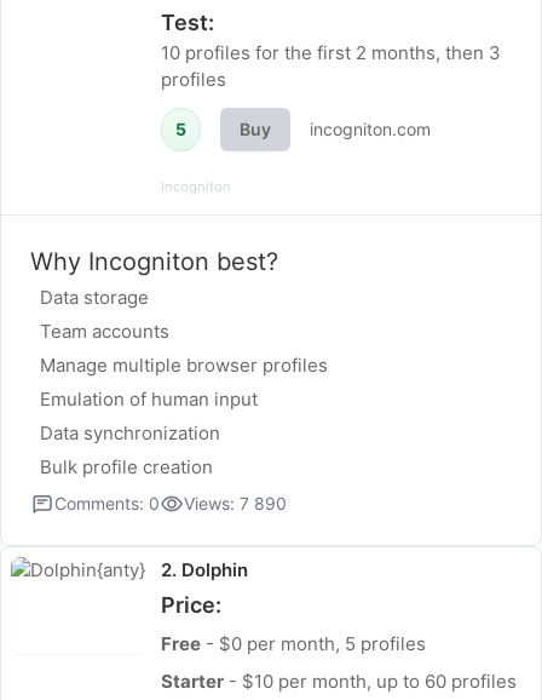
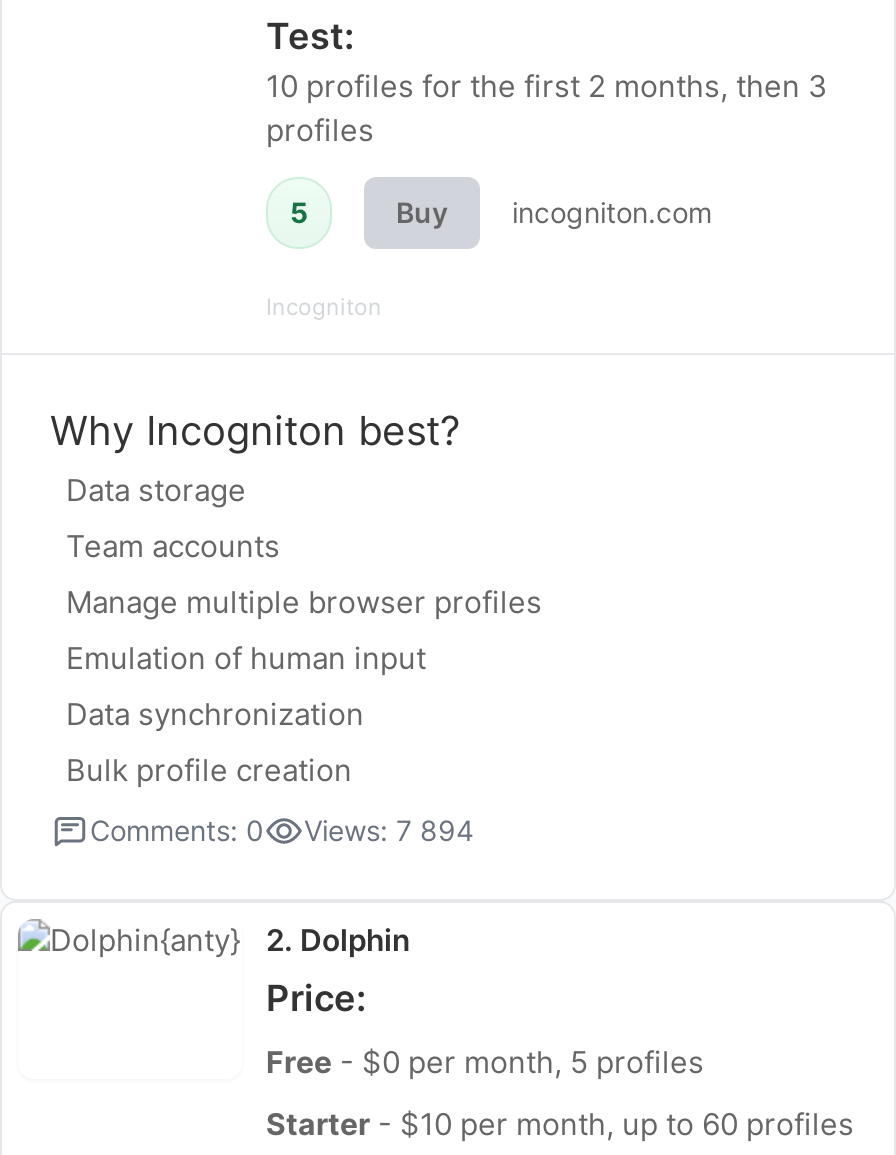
- Comments: 0 Views: 7 890
+ Comments: 0 Views: 7 894
